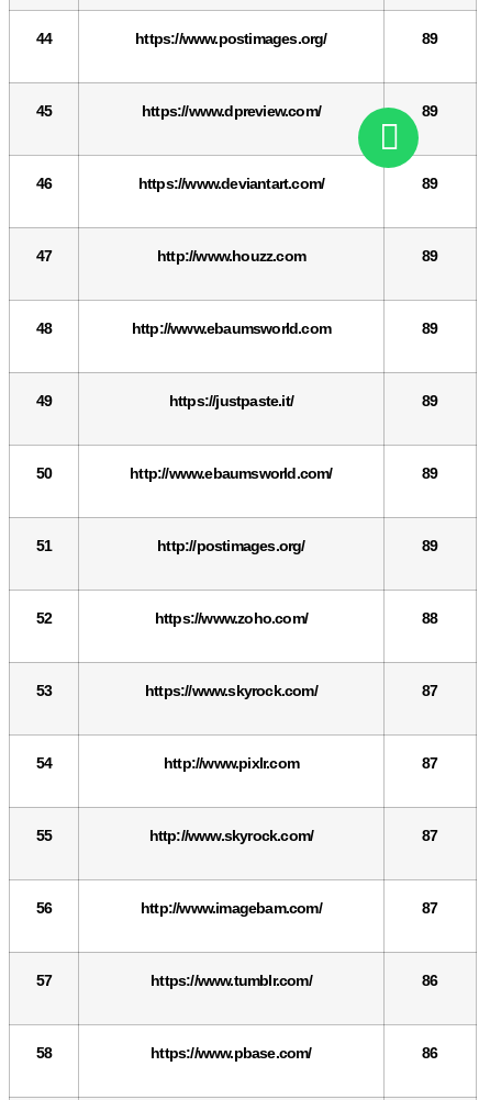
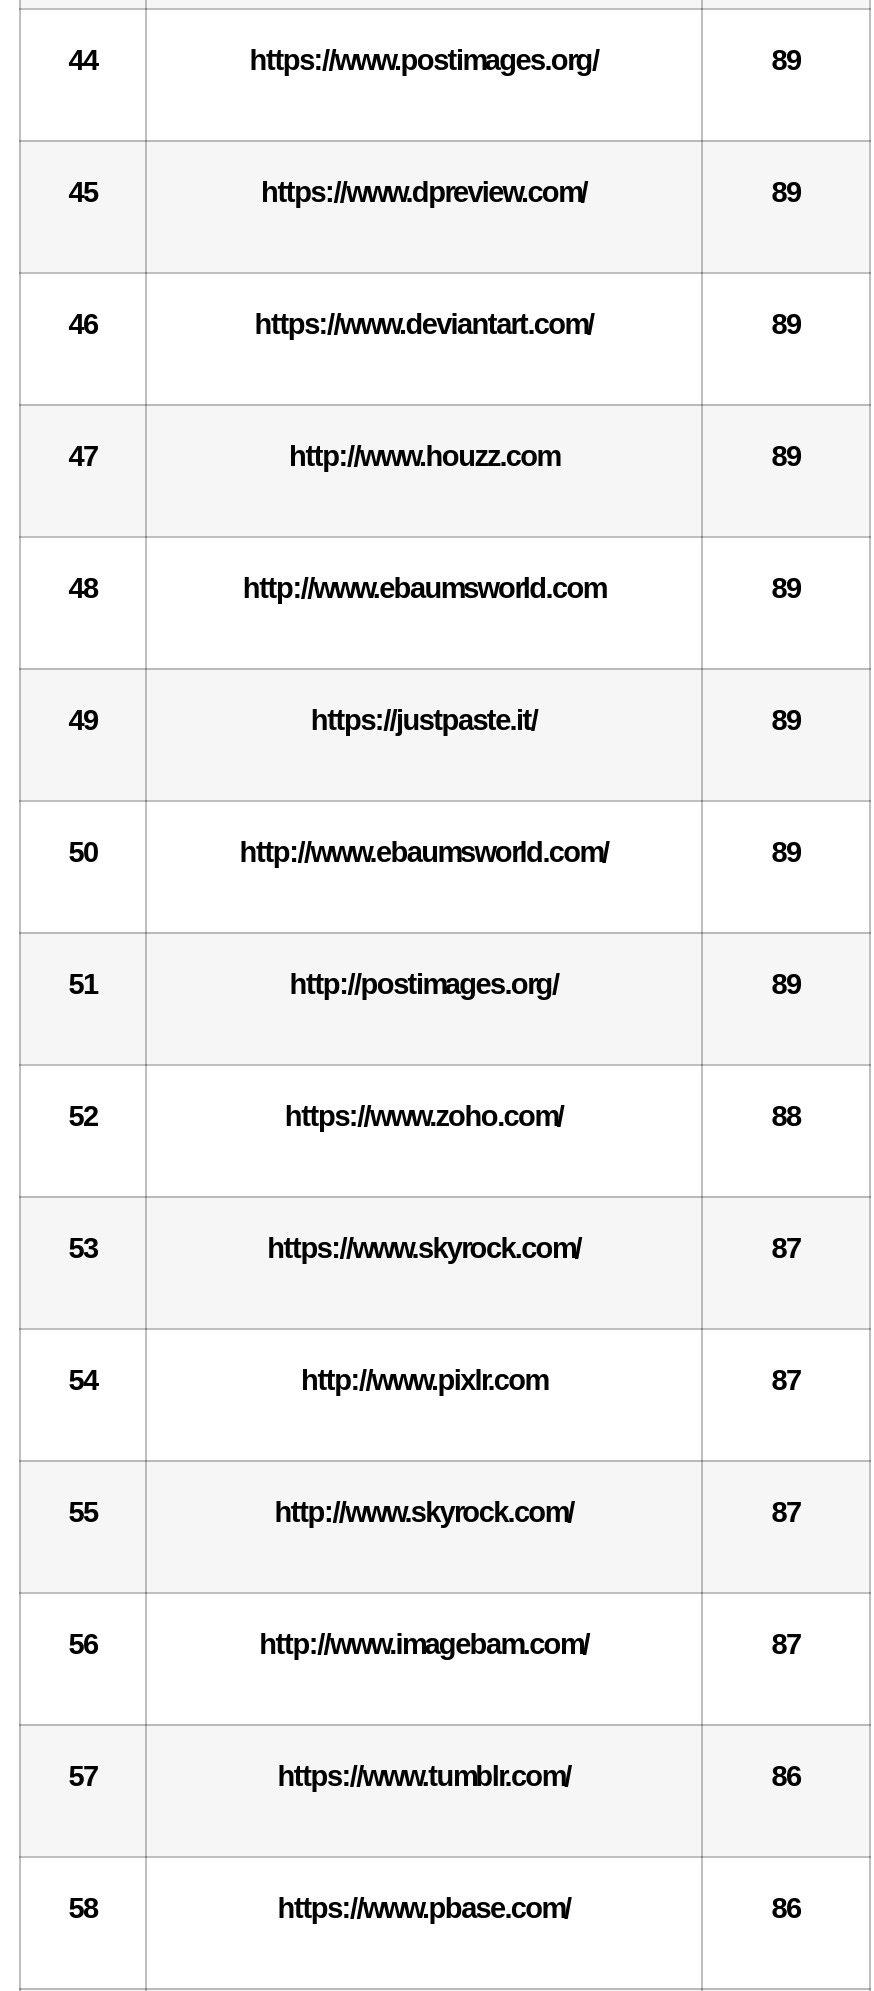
- [image]
